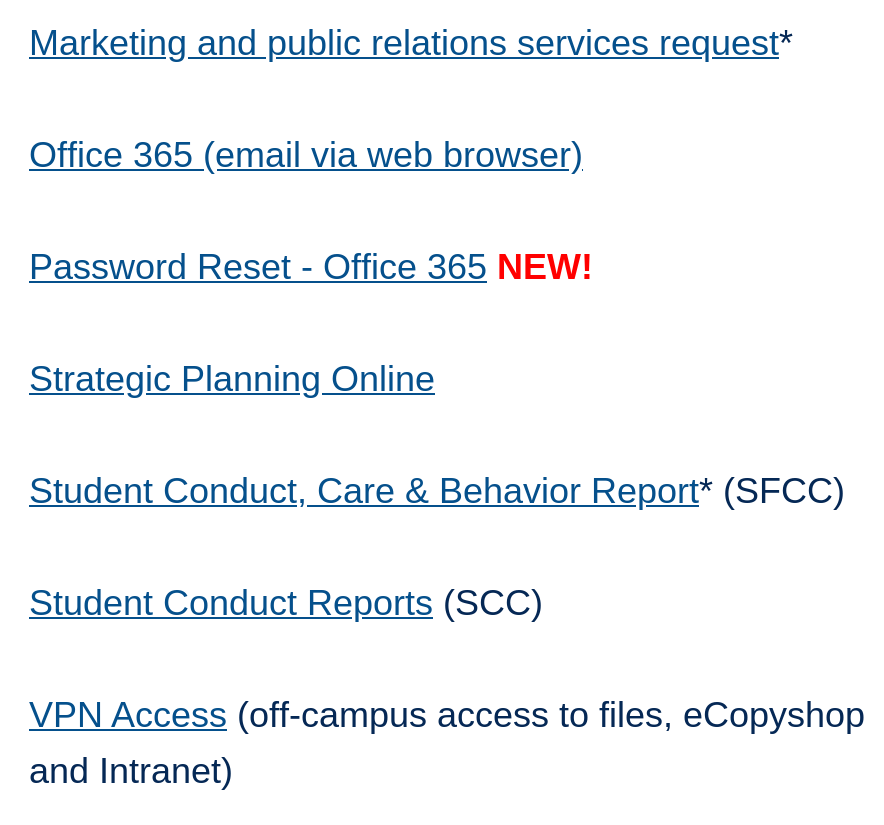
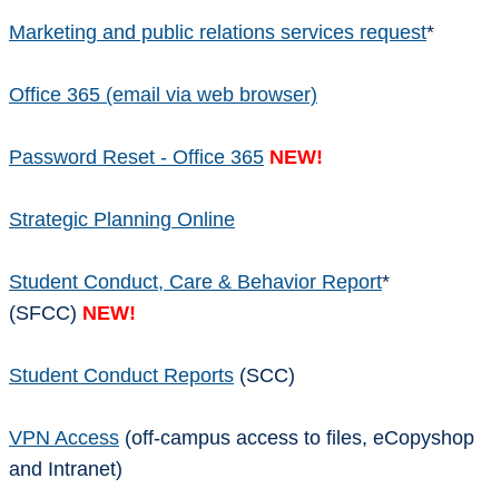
- Student Conduct, Care & Behavior Report* (SFCC)
+ Student Conduct, Care & Behavior Report*
+ (SFCC) NEW!
